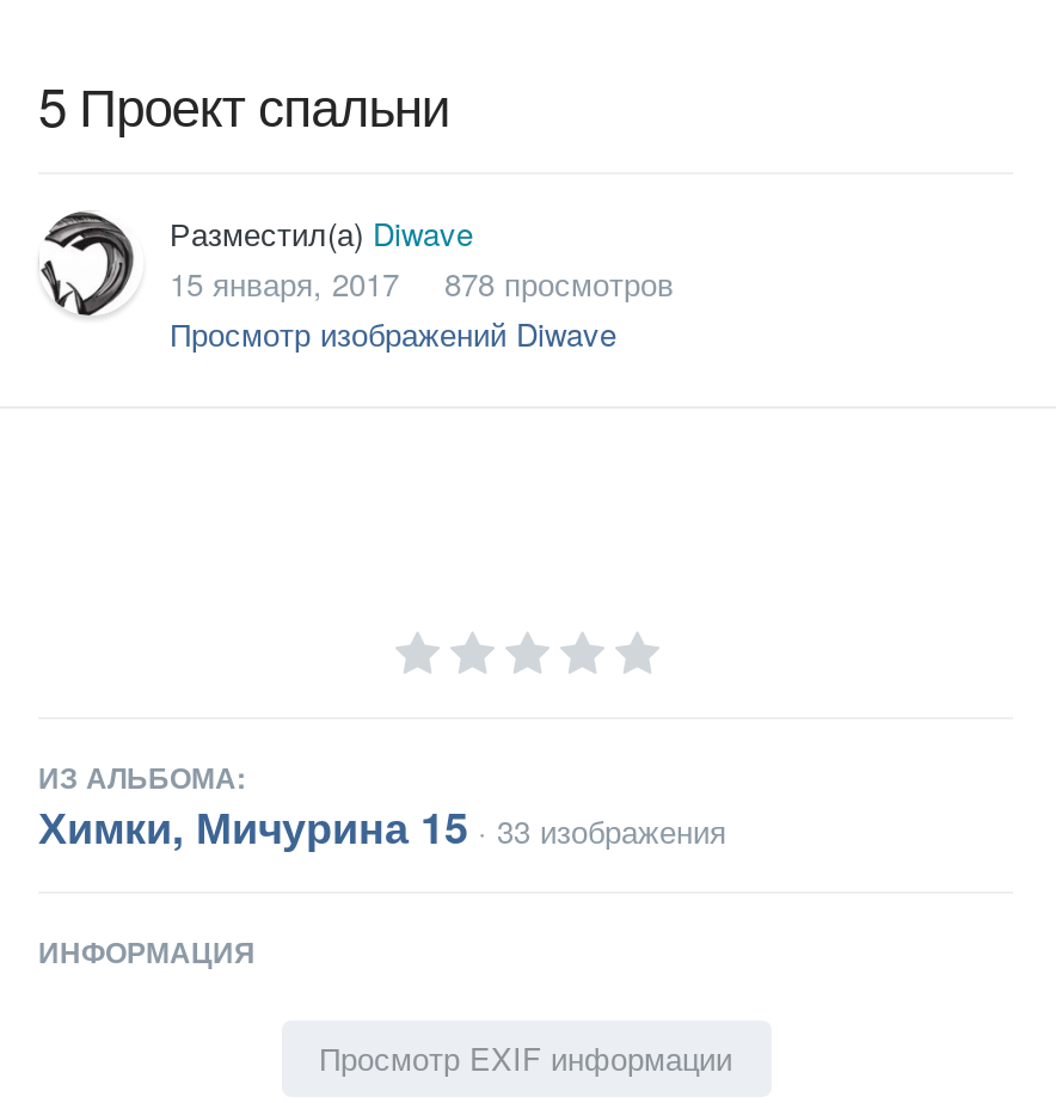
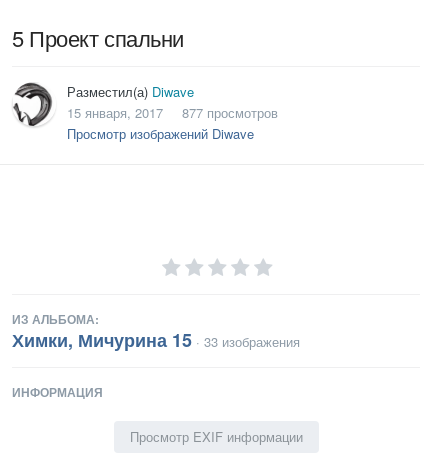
- 15 января, 2017 878 просмотров
+ 15 января, 2017 877 просмотров
